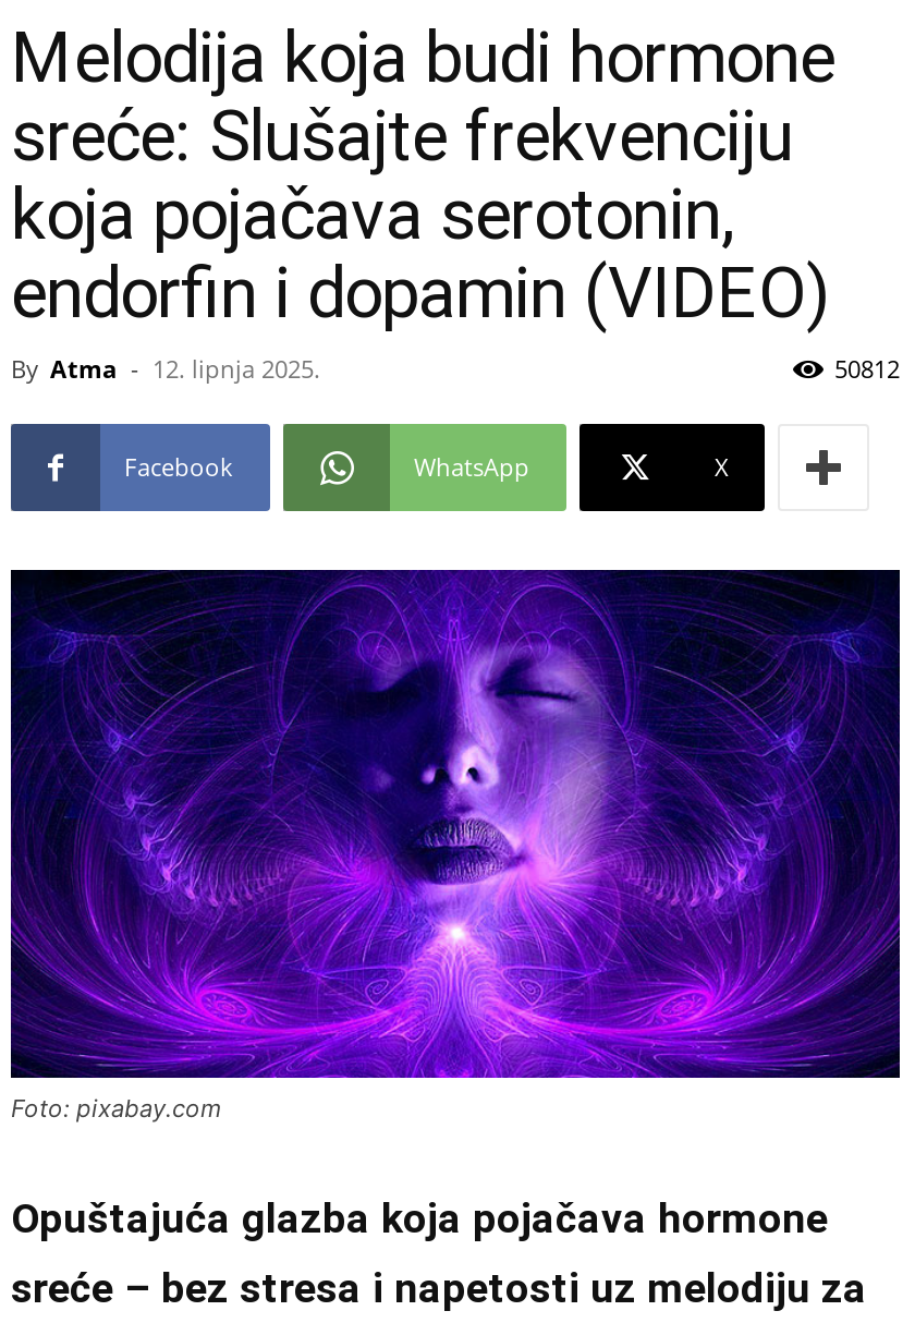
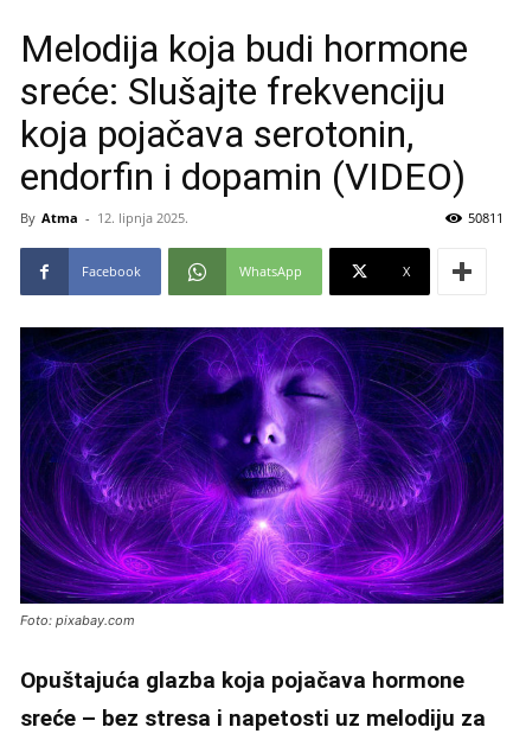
- 50812
+ 50811
